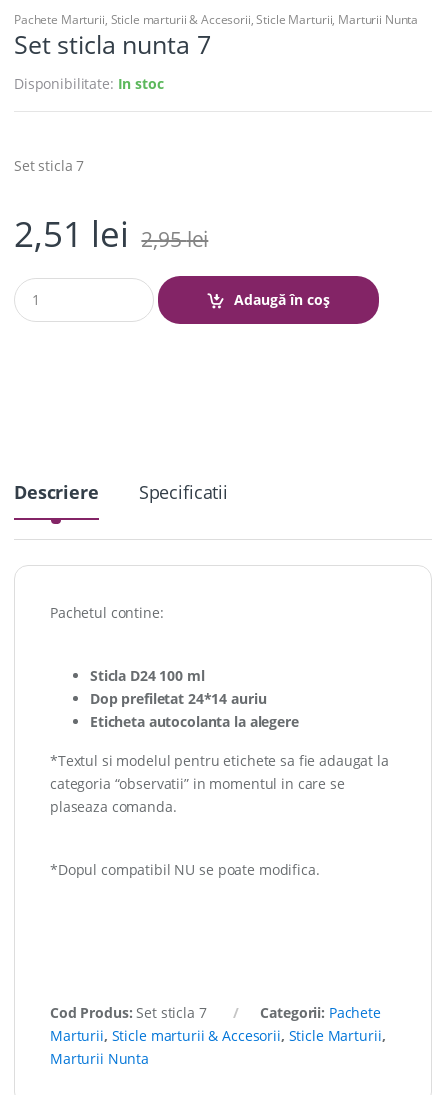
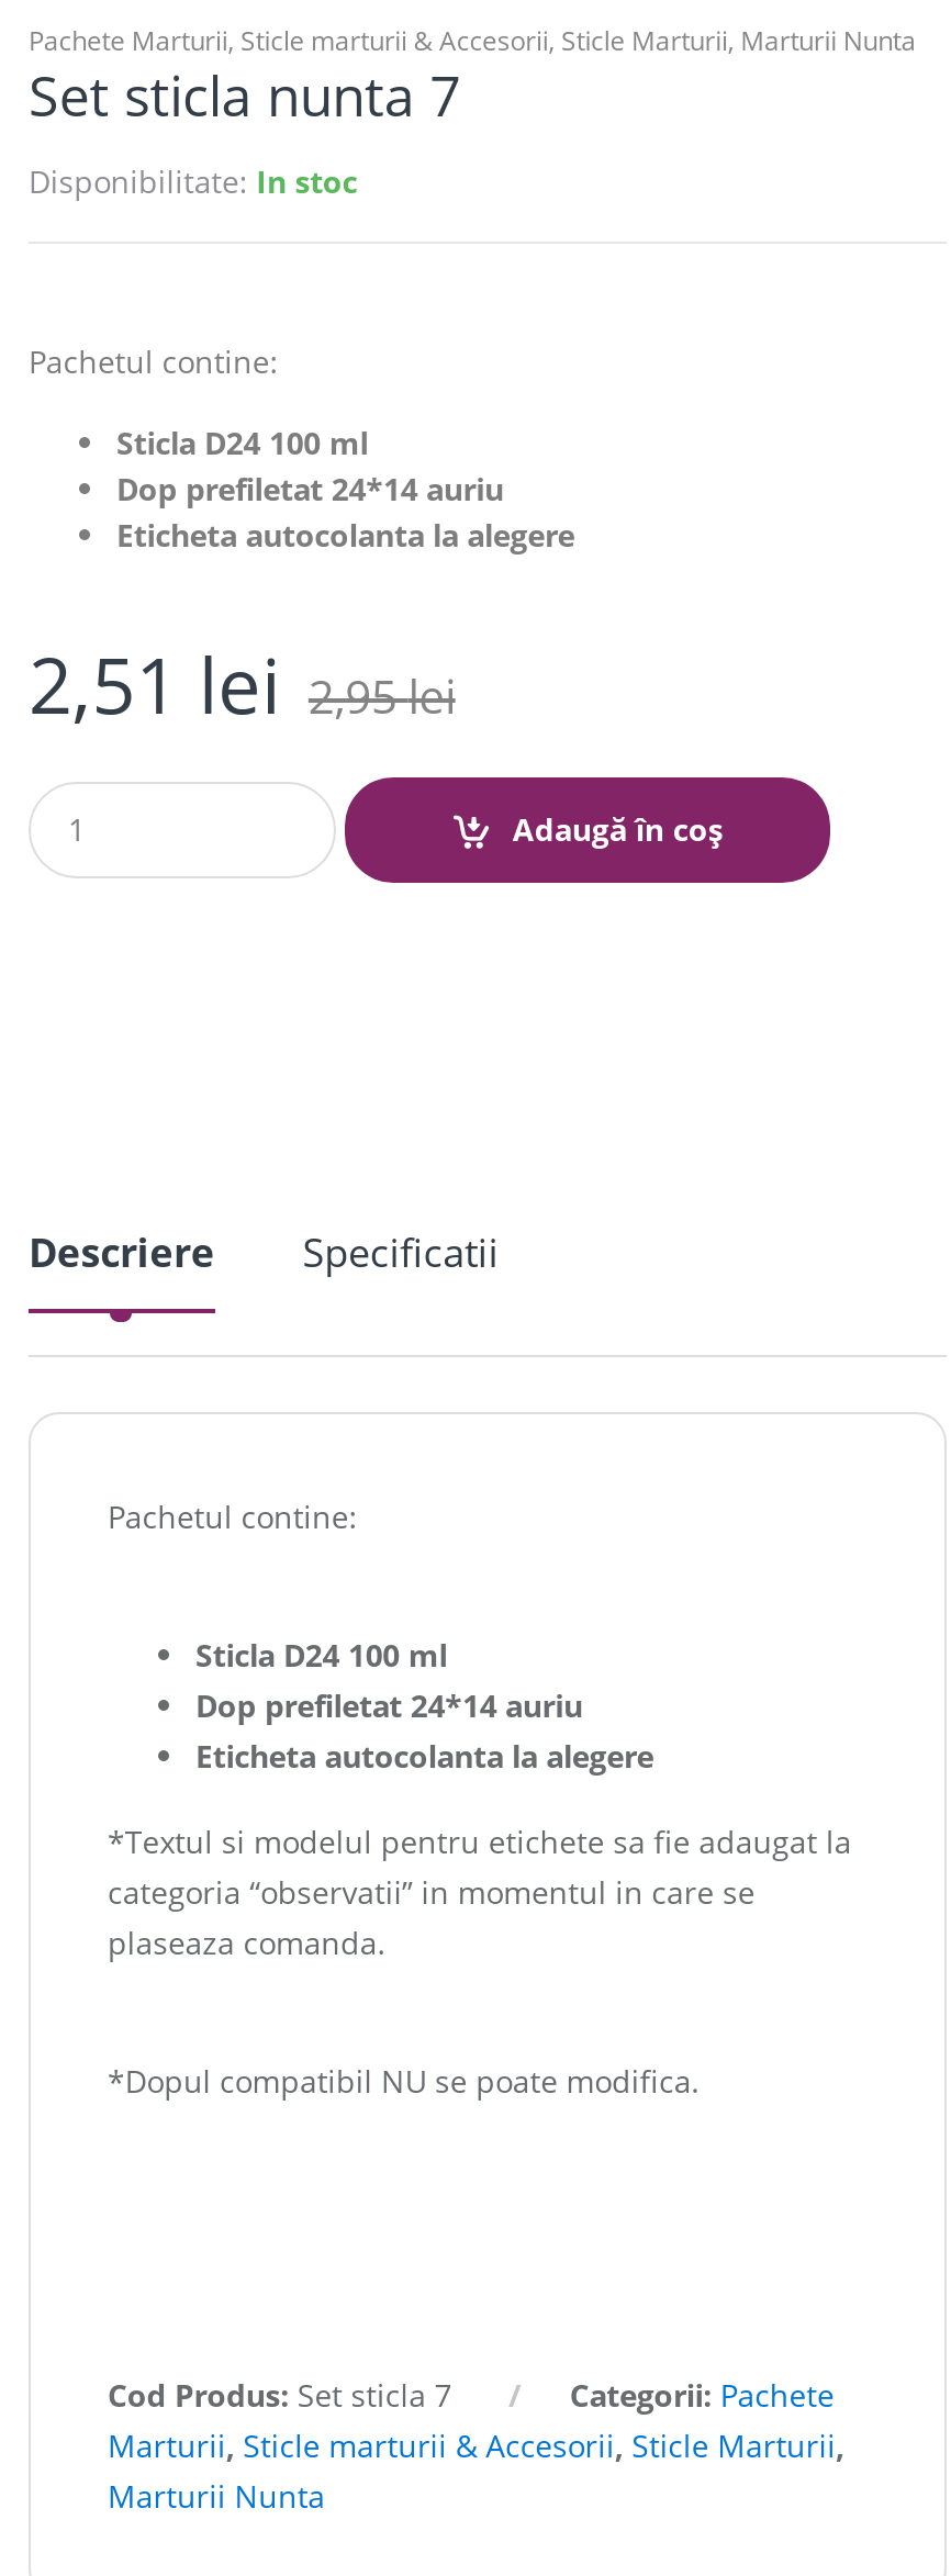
- Set sticla 7
+ Pachetul contine:
+ Sticla D24 100 ml
+ Dop prefiletat 24*14 auriu
+ Eticheta autocolanta la alegere
